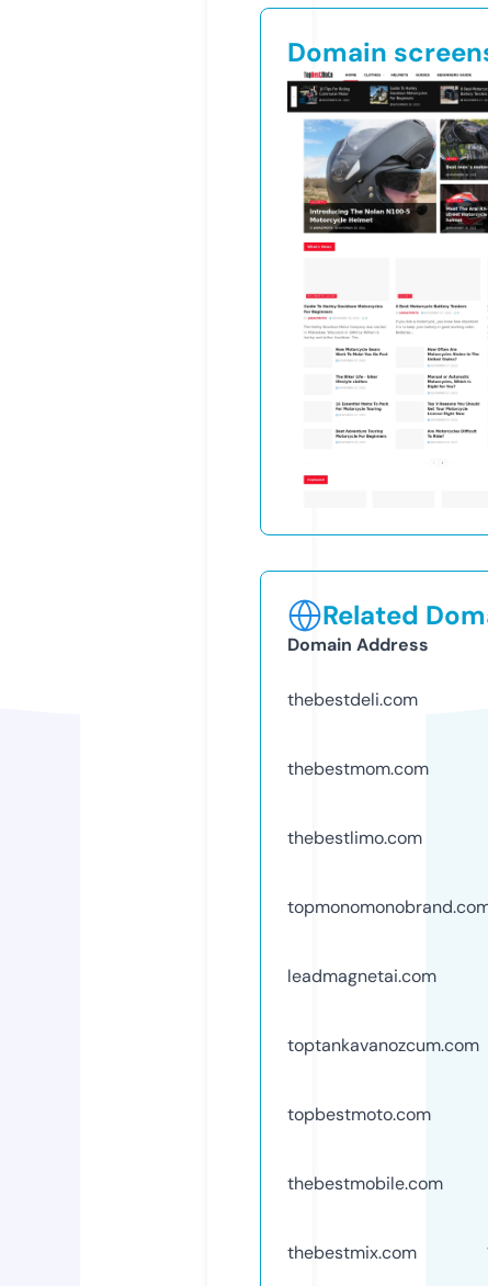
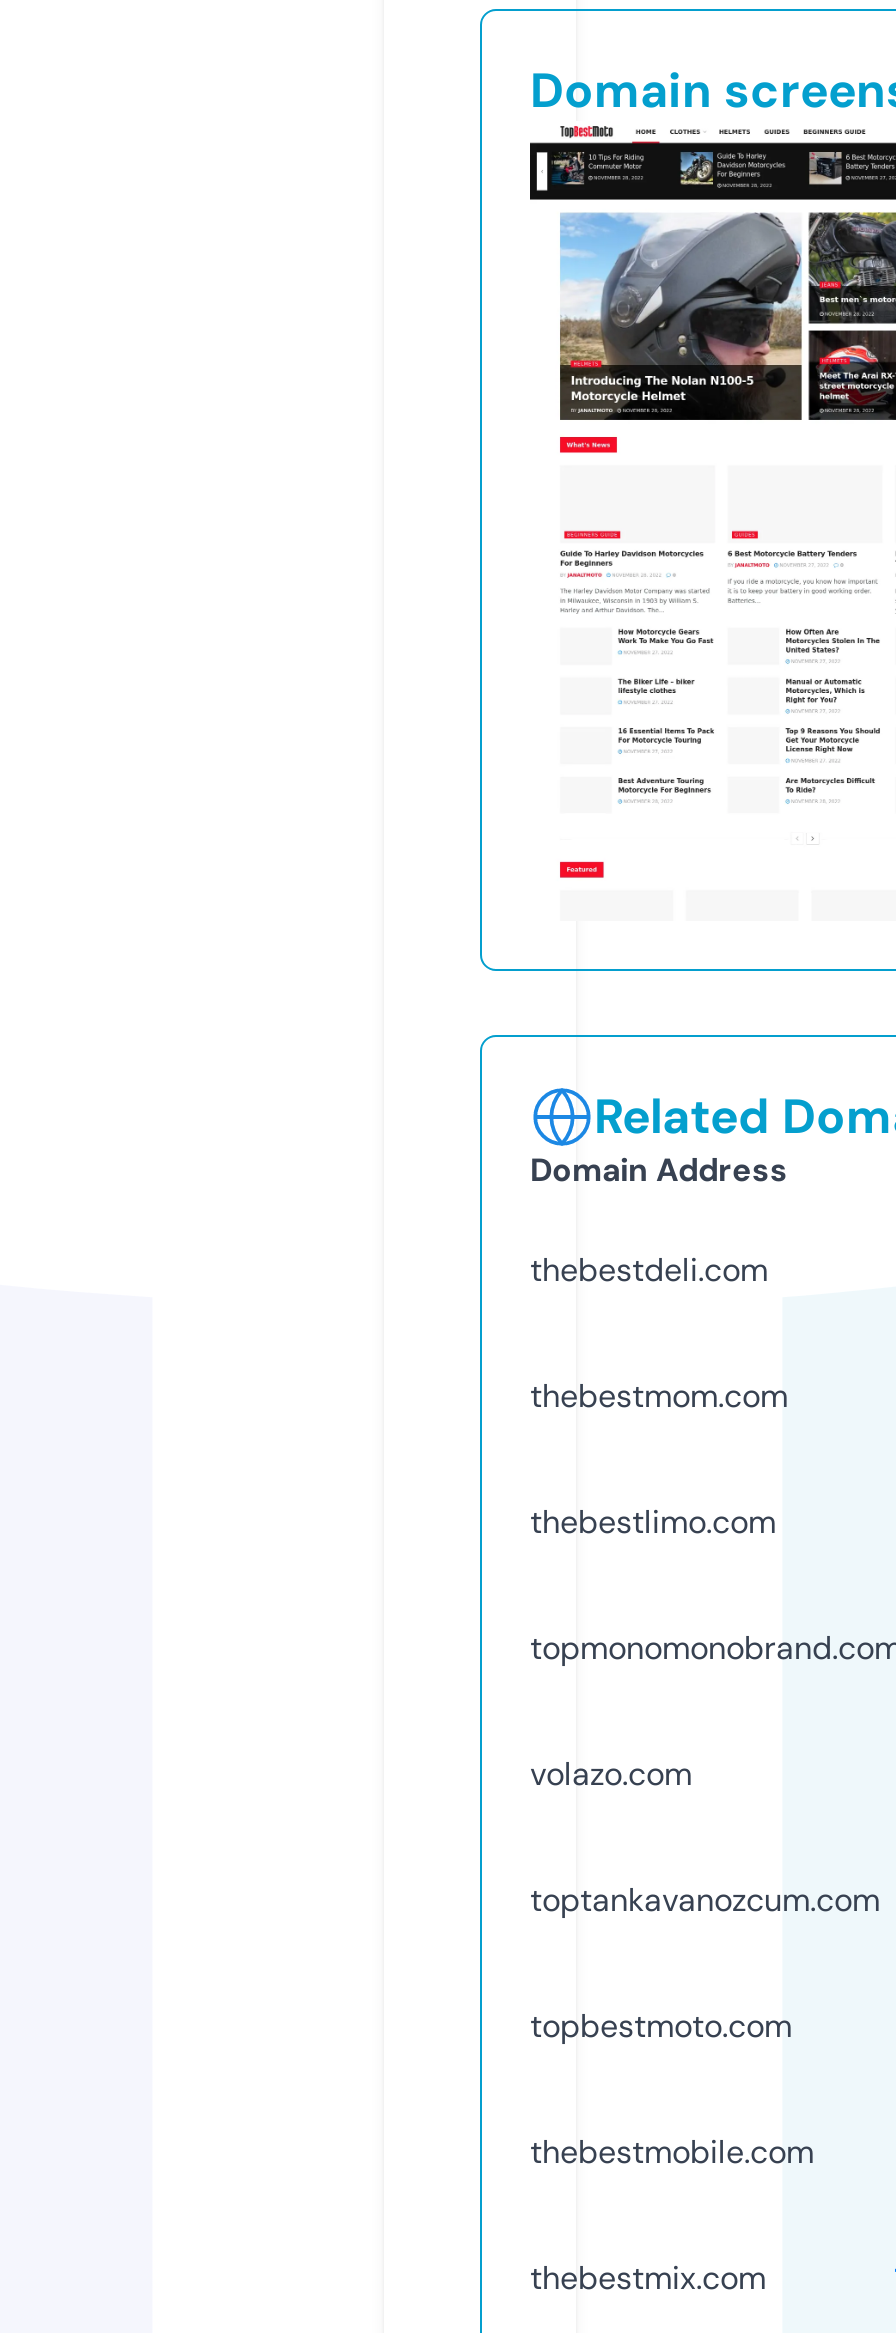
- leadmagnetai.com
+ volazo.com
